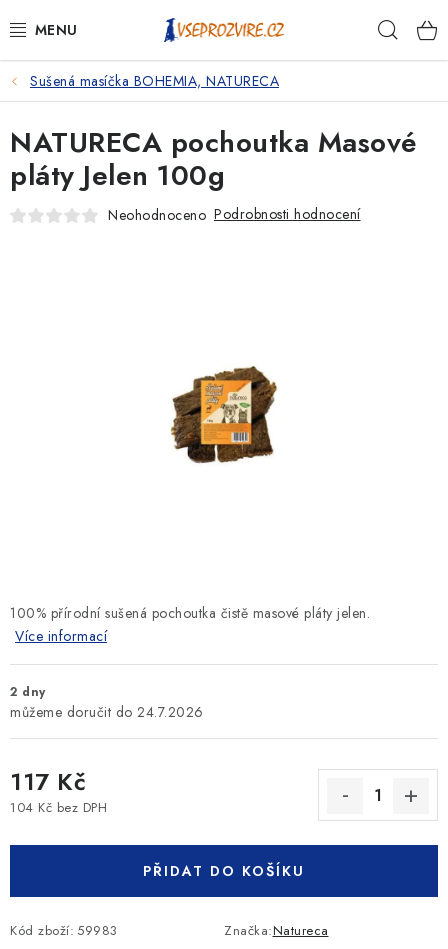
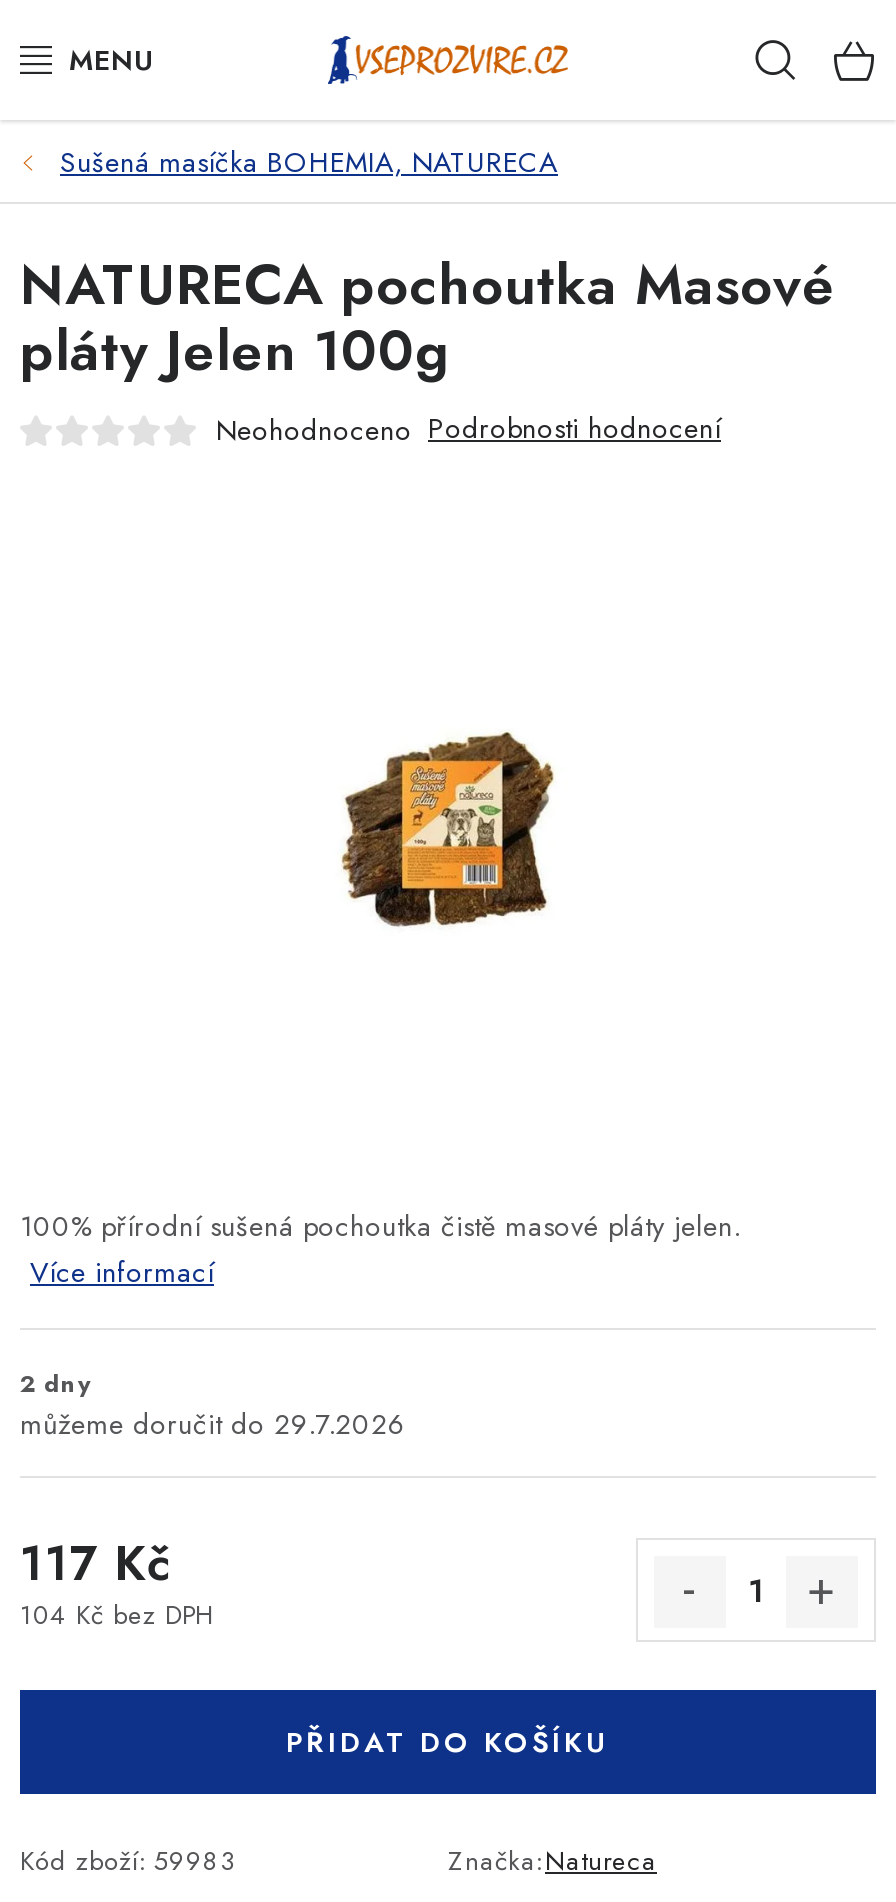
- 24.7.2026
+ 29.7.2026
